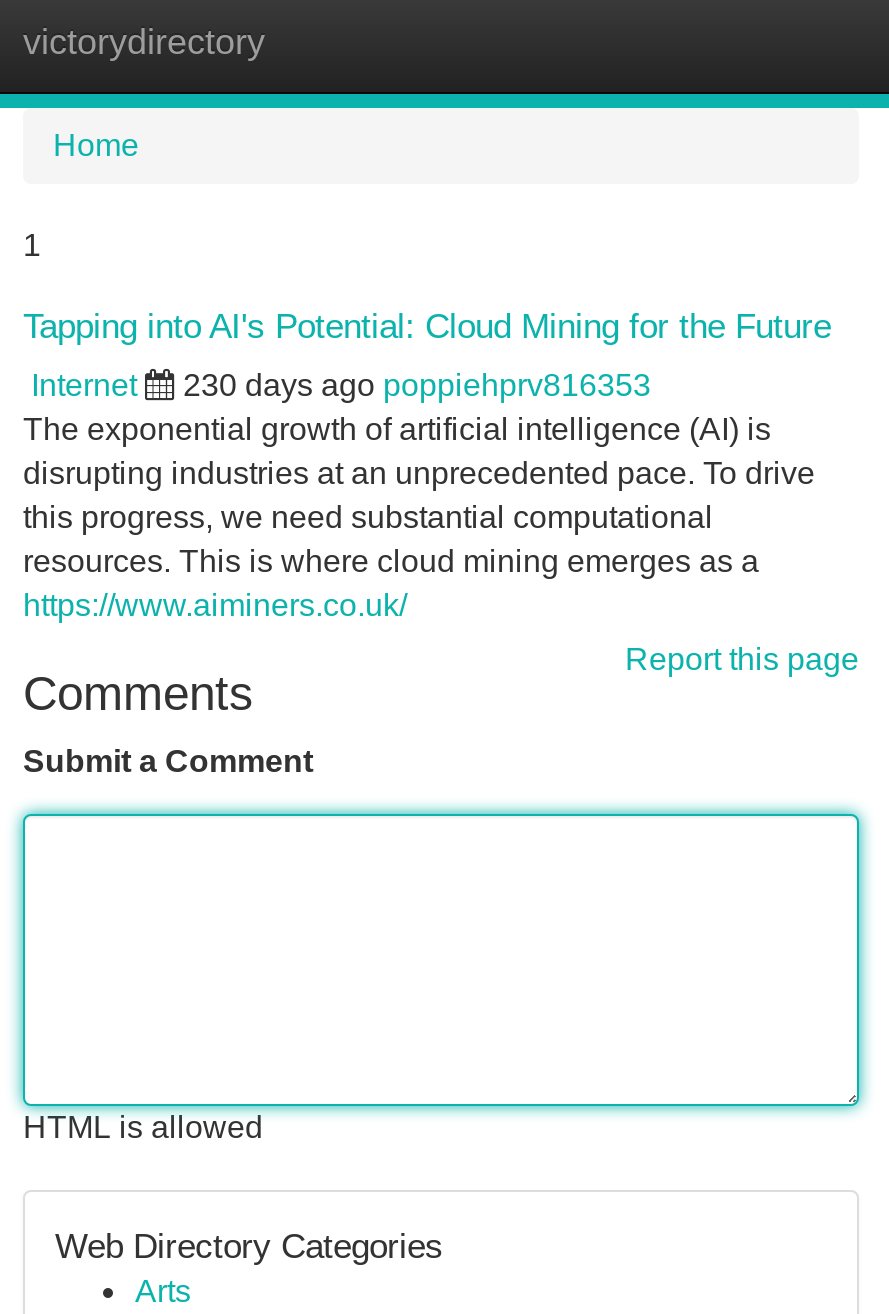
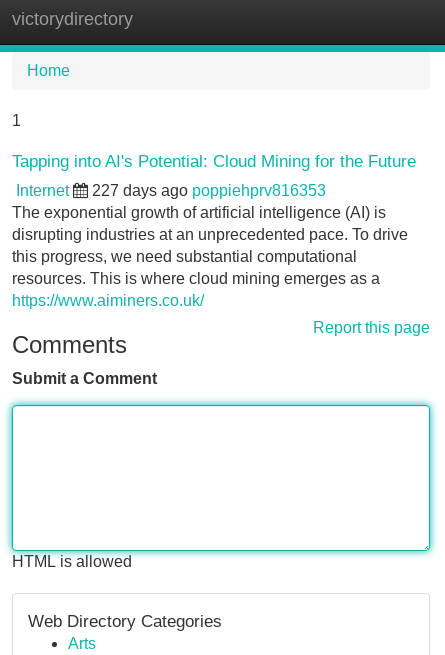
- 230 days ago poppiehprv816353
+ 227 days ago poppiehprv816353
